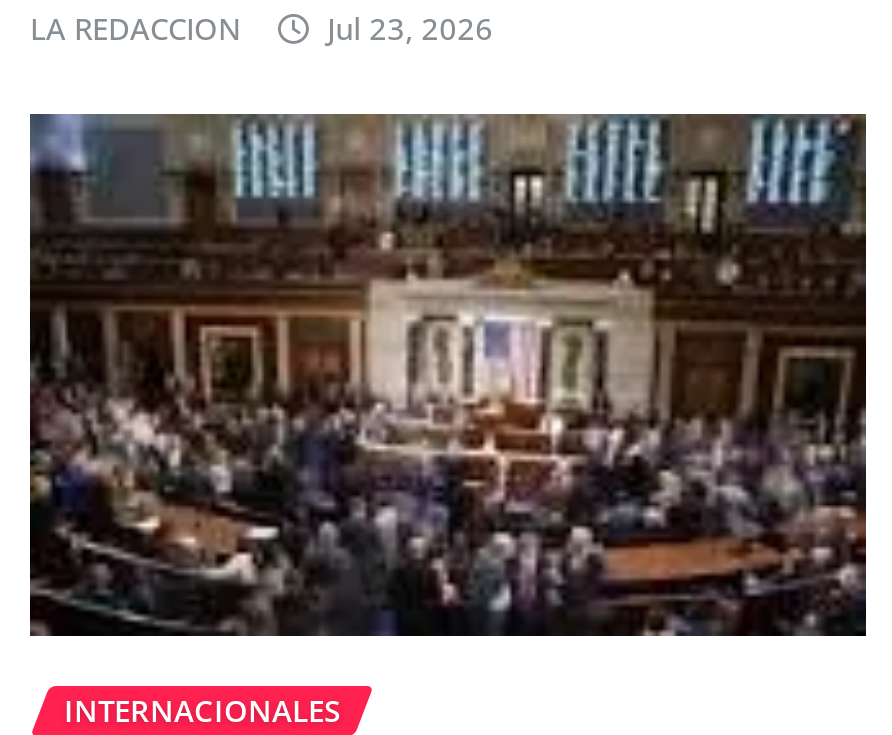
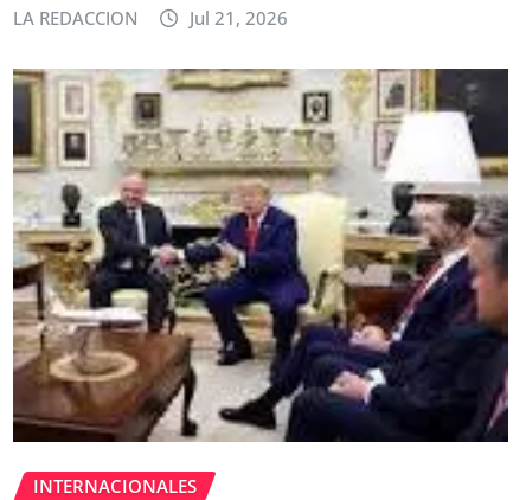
- Jul 23, 2026
+ Jul 21, 2026

- [image]
+ [image]
